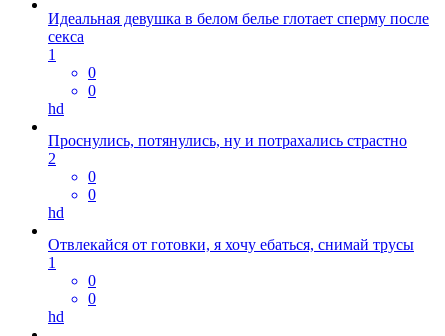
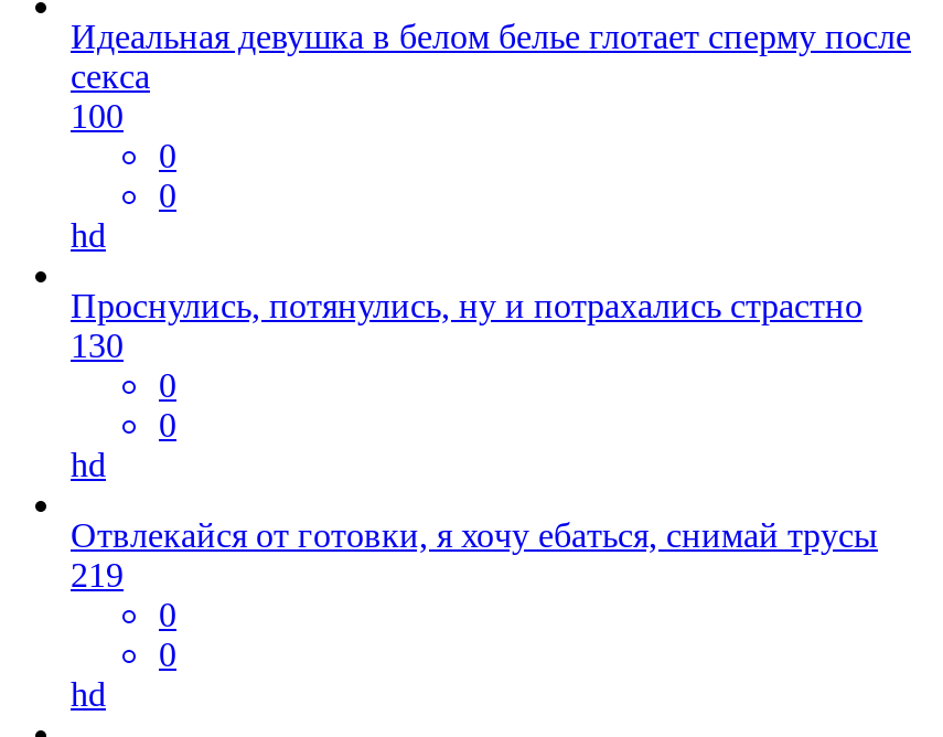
- 1
+ 100

- 2
+ 130

- 1
+ 219
